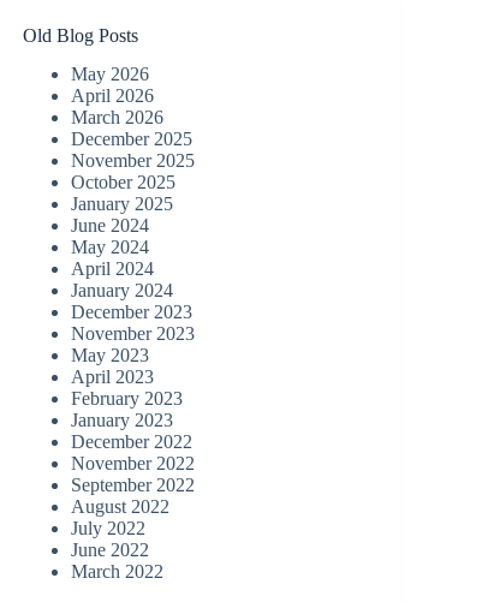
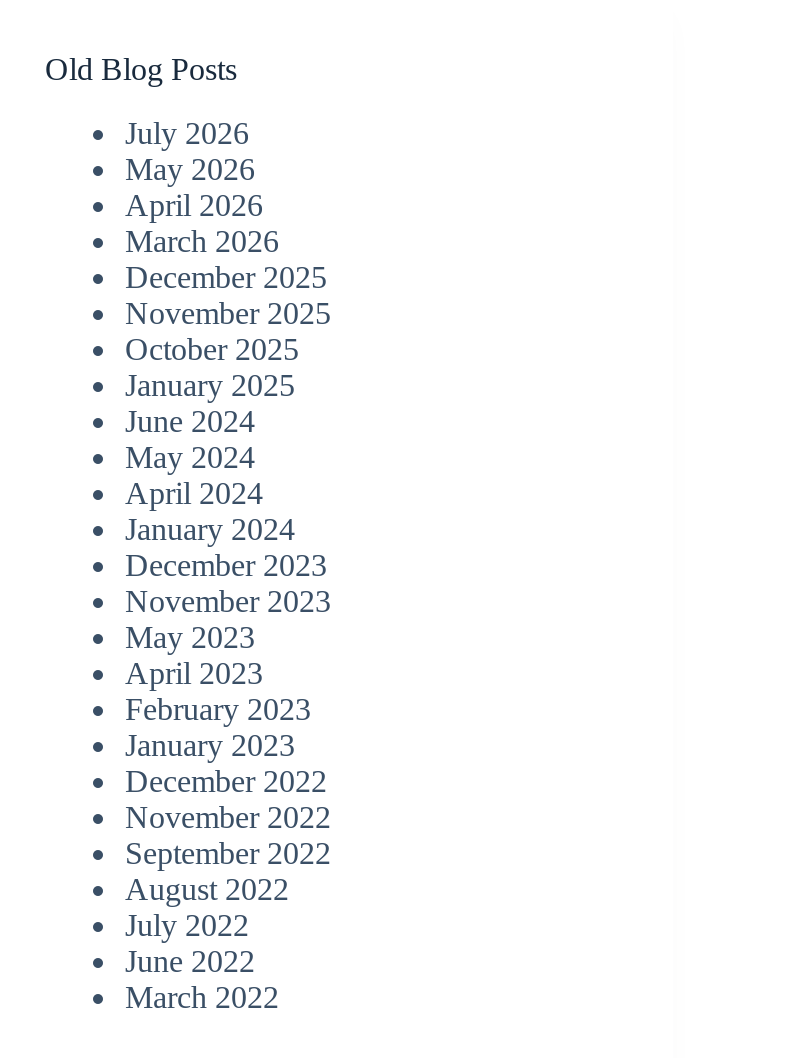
+ July 2026
